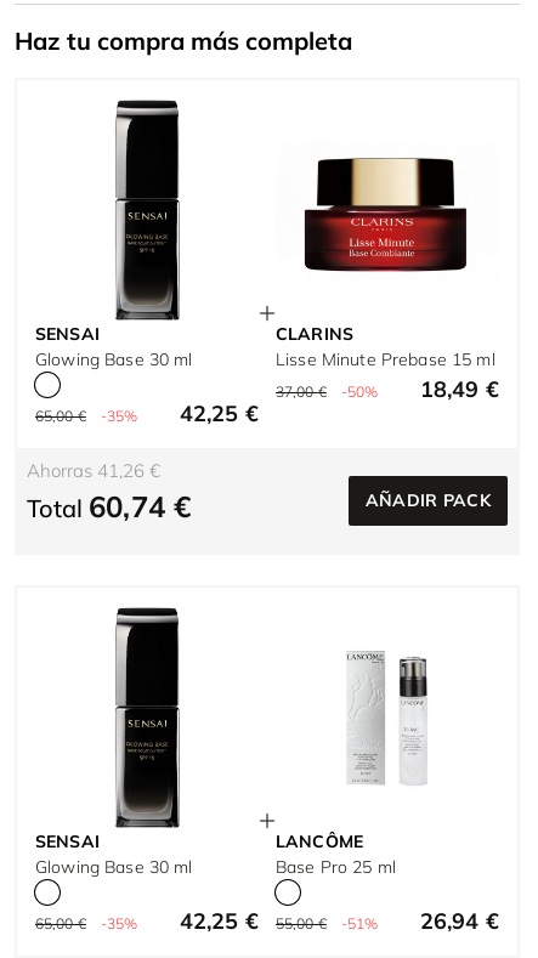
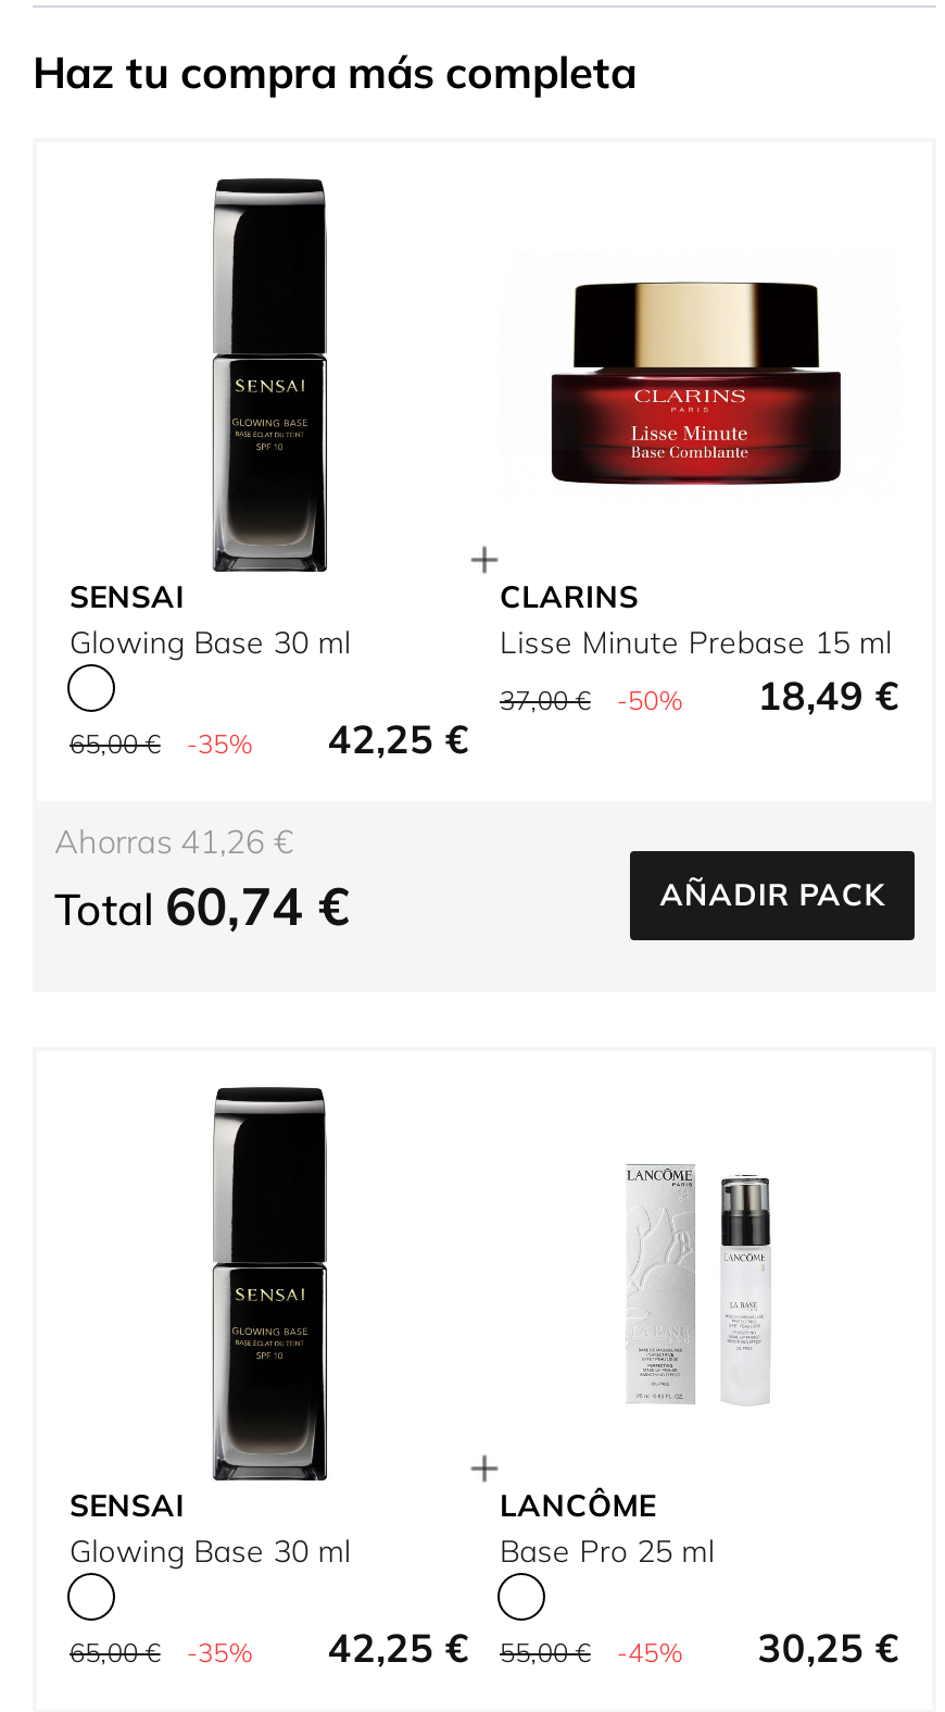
- 42,25 € 55,00 € -51%
+ 42,25 € 55,00 € -45%

- 26,94 €
+ 30,25 €
